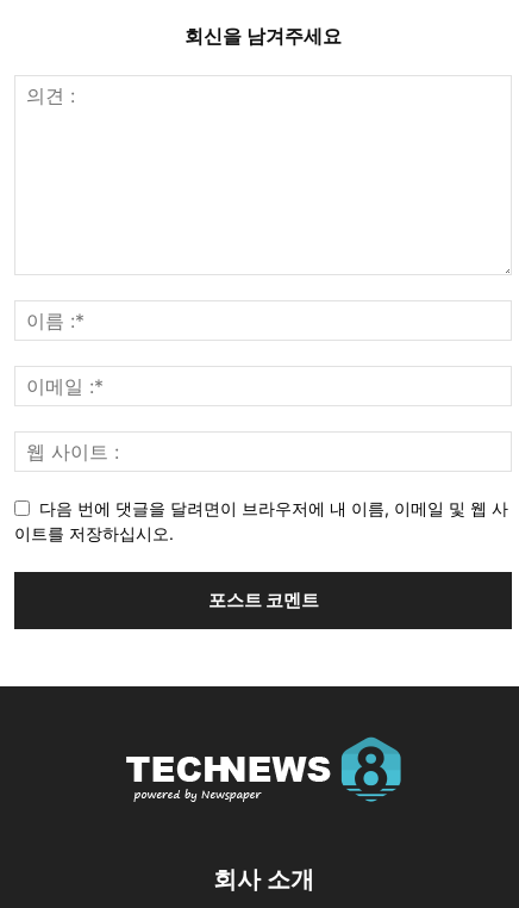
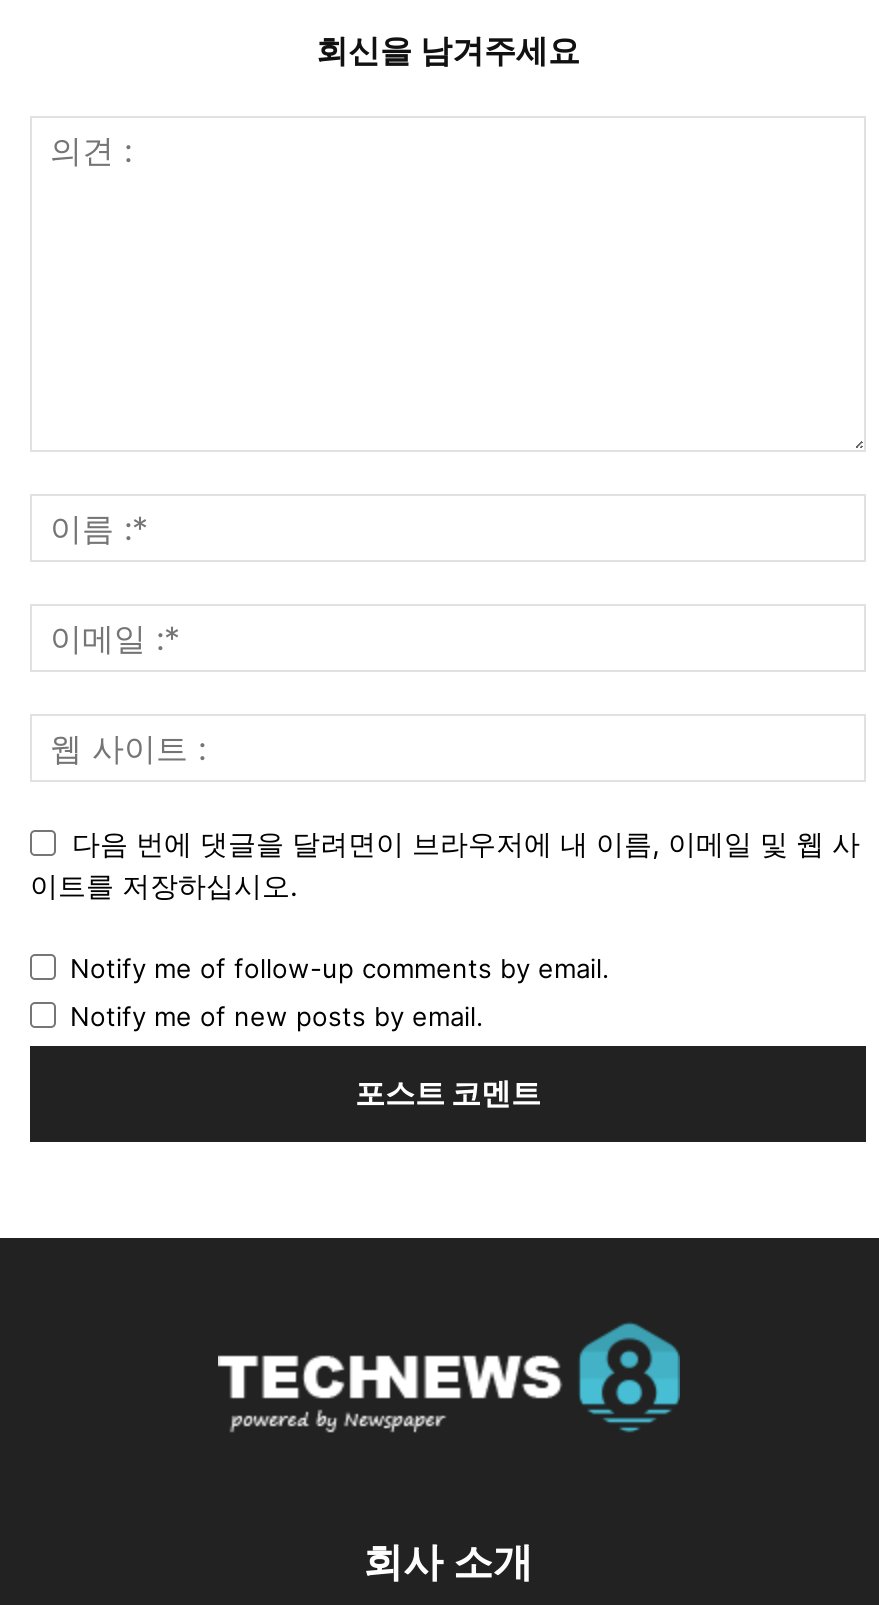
+ Notify me of follow-up comments by email.
+ Notify me of new posts by email.
